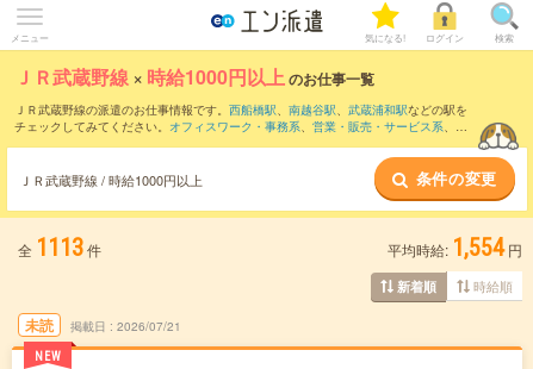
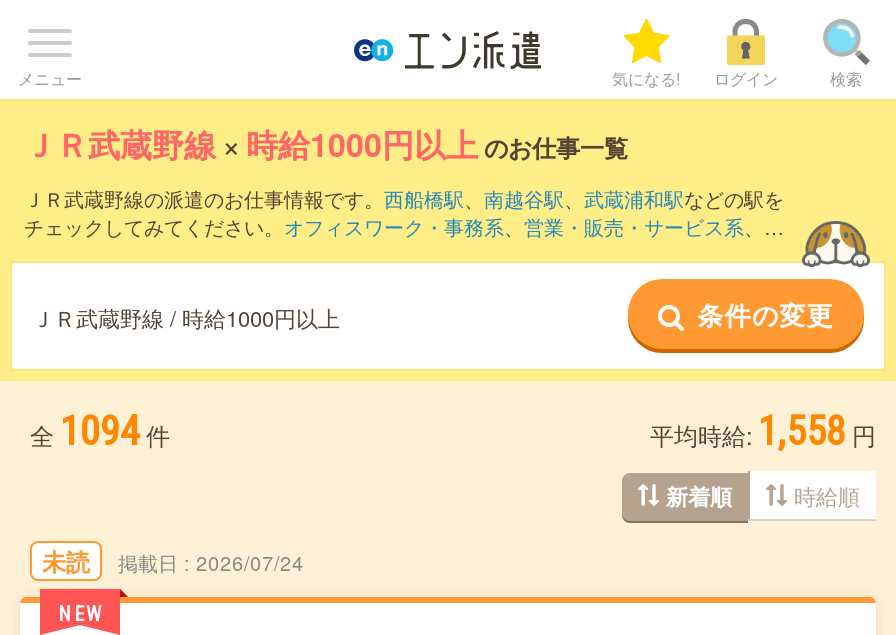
- 全 1113 件
+ 全 1094 件

- 平均時給: 1,554 円
+ 平均時給: 1,558 円

- 2026/07/21
+ 2026/07/24
